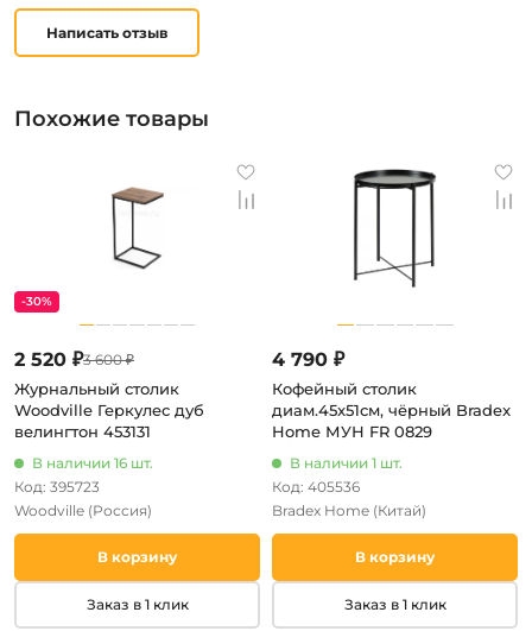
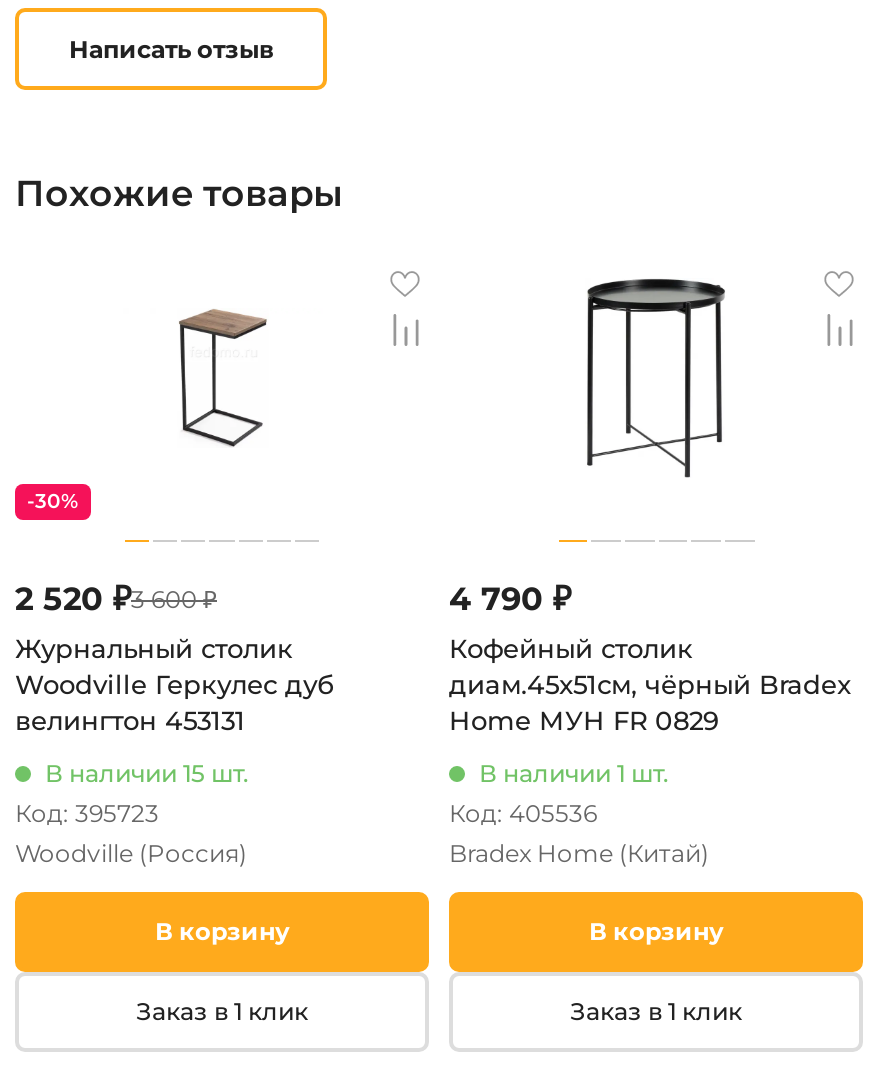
- В наличии 16 шт.
+ В наличии 15 шт.
